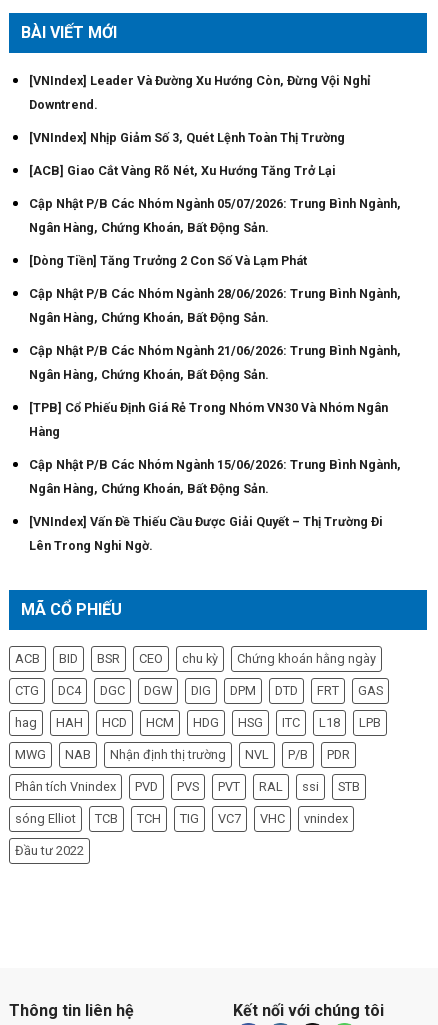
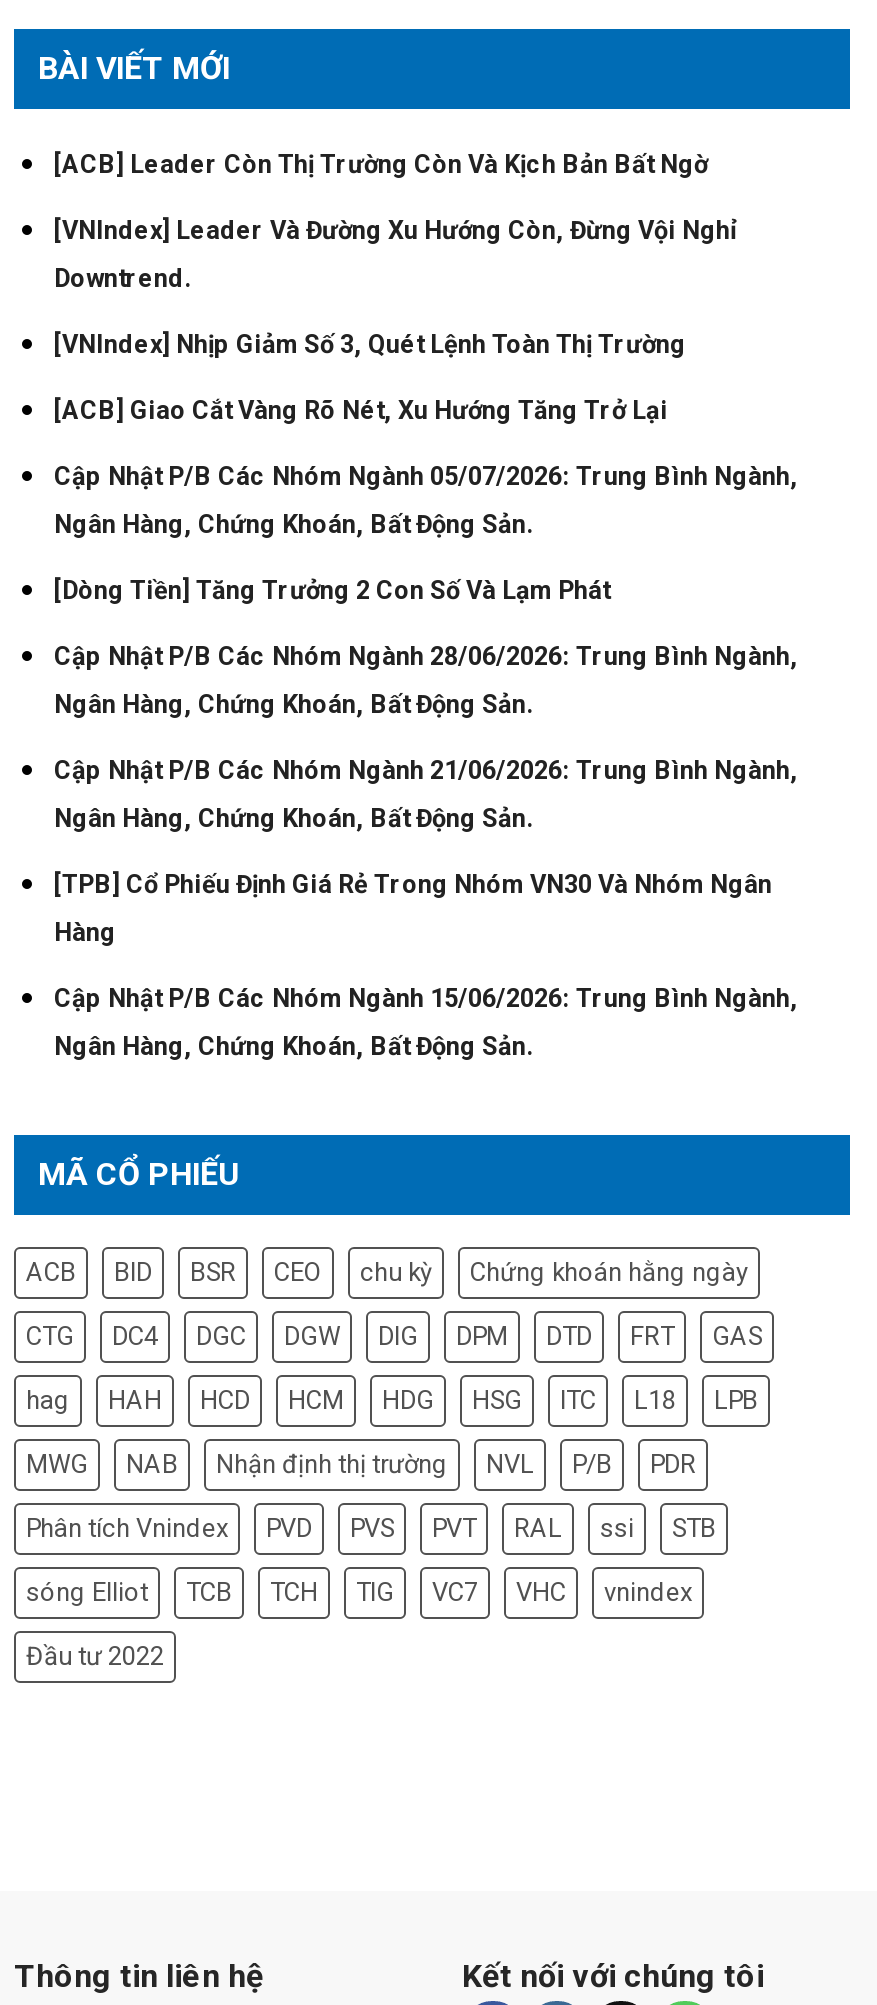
+ [ACB] Leader Còn Thị Trường Còn Và Kịch Bản Bất Ngờ

moved down: [VNIndex] Leader Và Đường Xu Hướng Còn, Đừng Vội Nghỉ | Downtrend. | [VNIndex] Nhịp Giảm Số 3, Quét Lệnh Toàn Thị Trường | ... | Cập Nhật P/B Các Nhóm Ngành 15/06/2026: Trung Bình Ngành, | Ngân Hàng, Chứng Khoán, Bất Động Sản.

- [VNIndex] Vấn Đề Thiếu Cầu Được Giải Quyết – Thị Trường Đi
- Lên Trong Nghi Ngờ.
